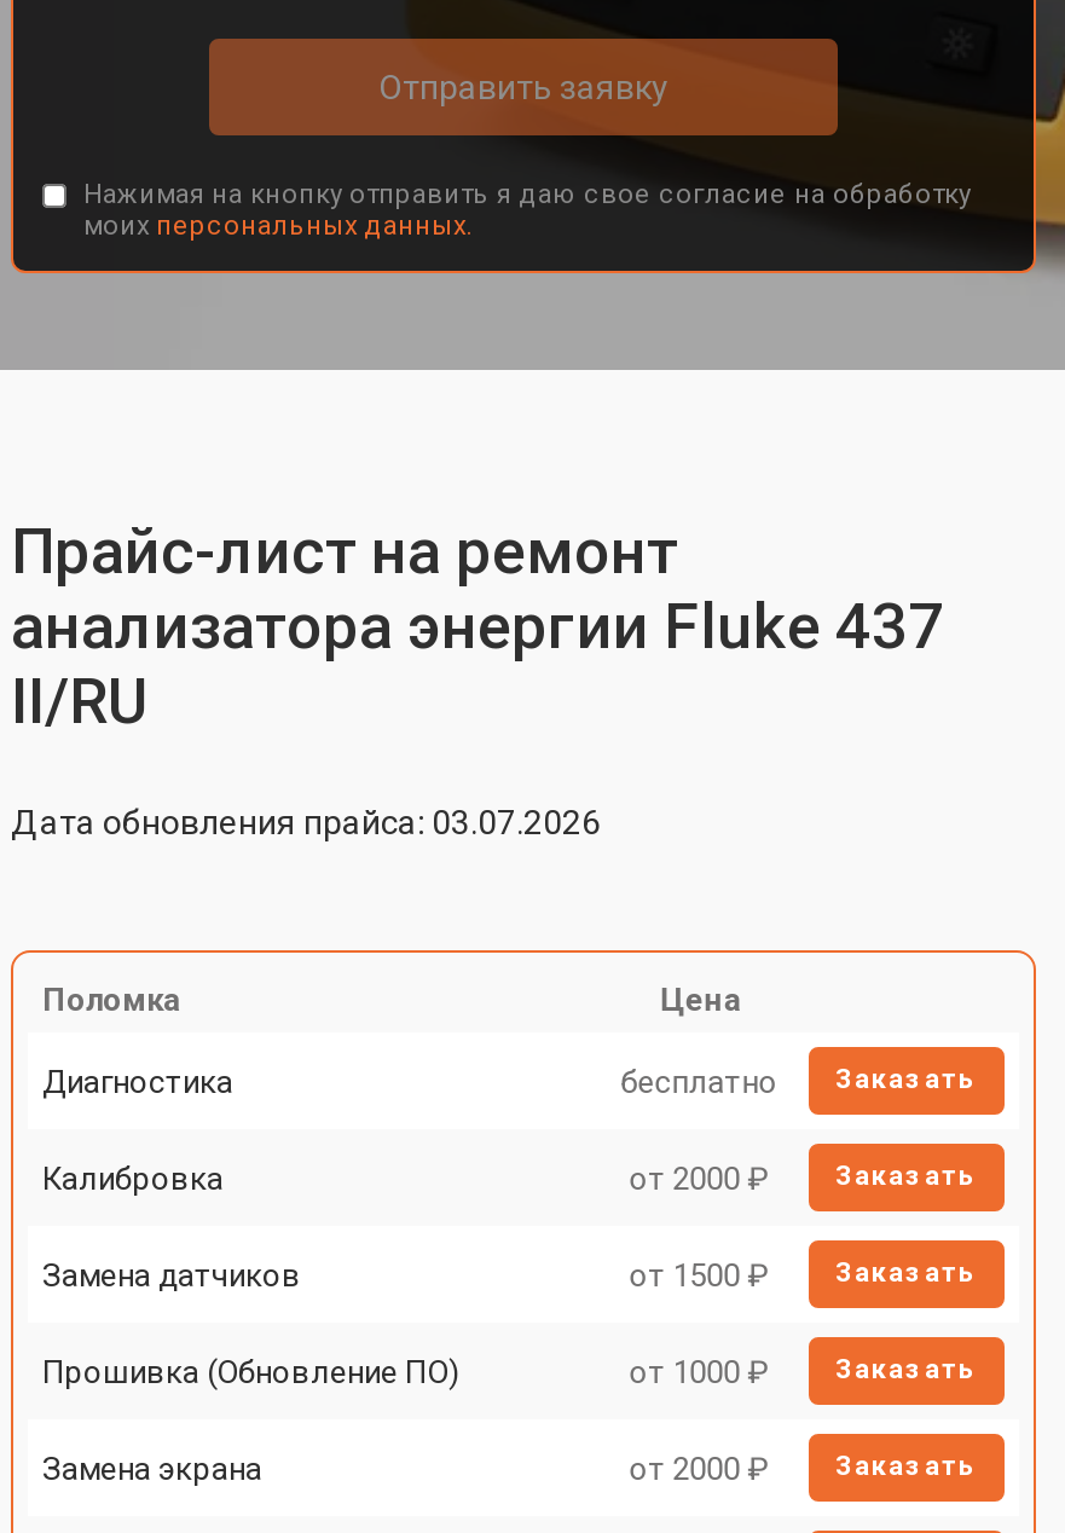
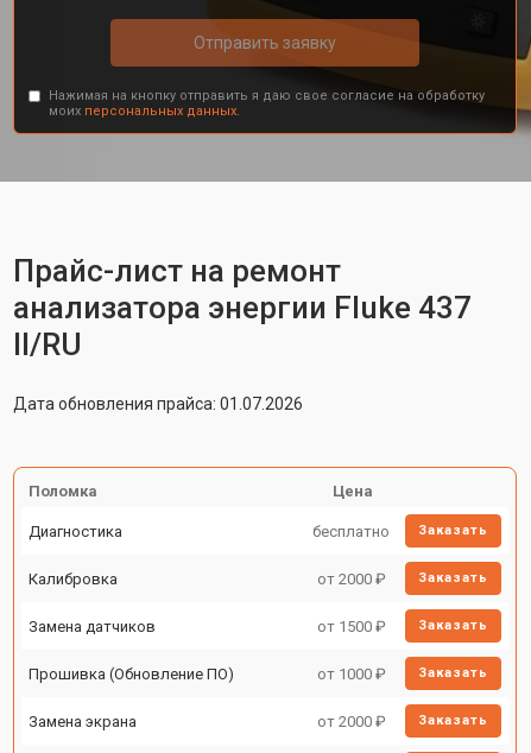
- Дата обновления прайса: 03.07.2026
+ Дата обновления прайса: 01.07.2026
